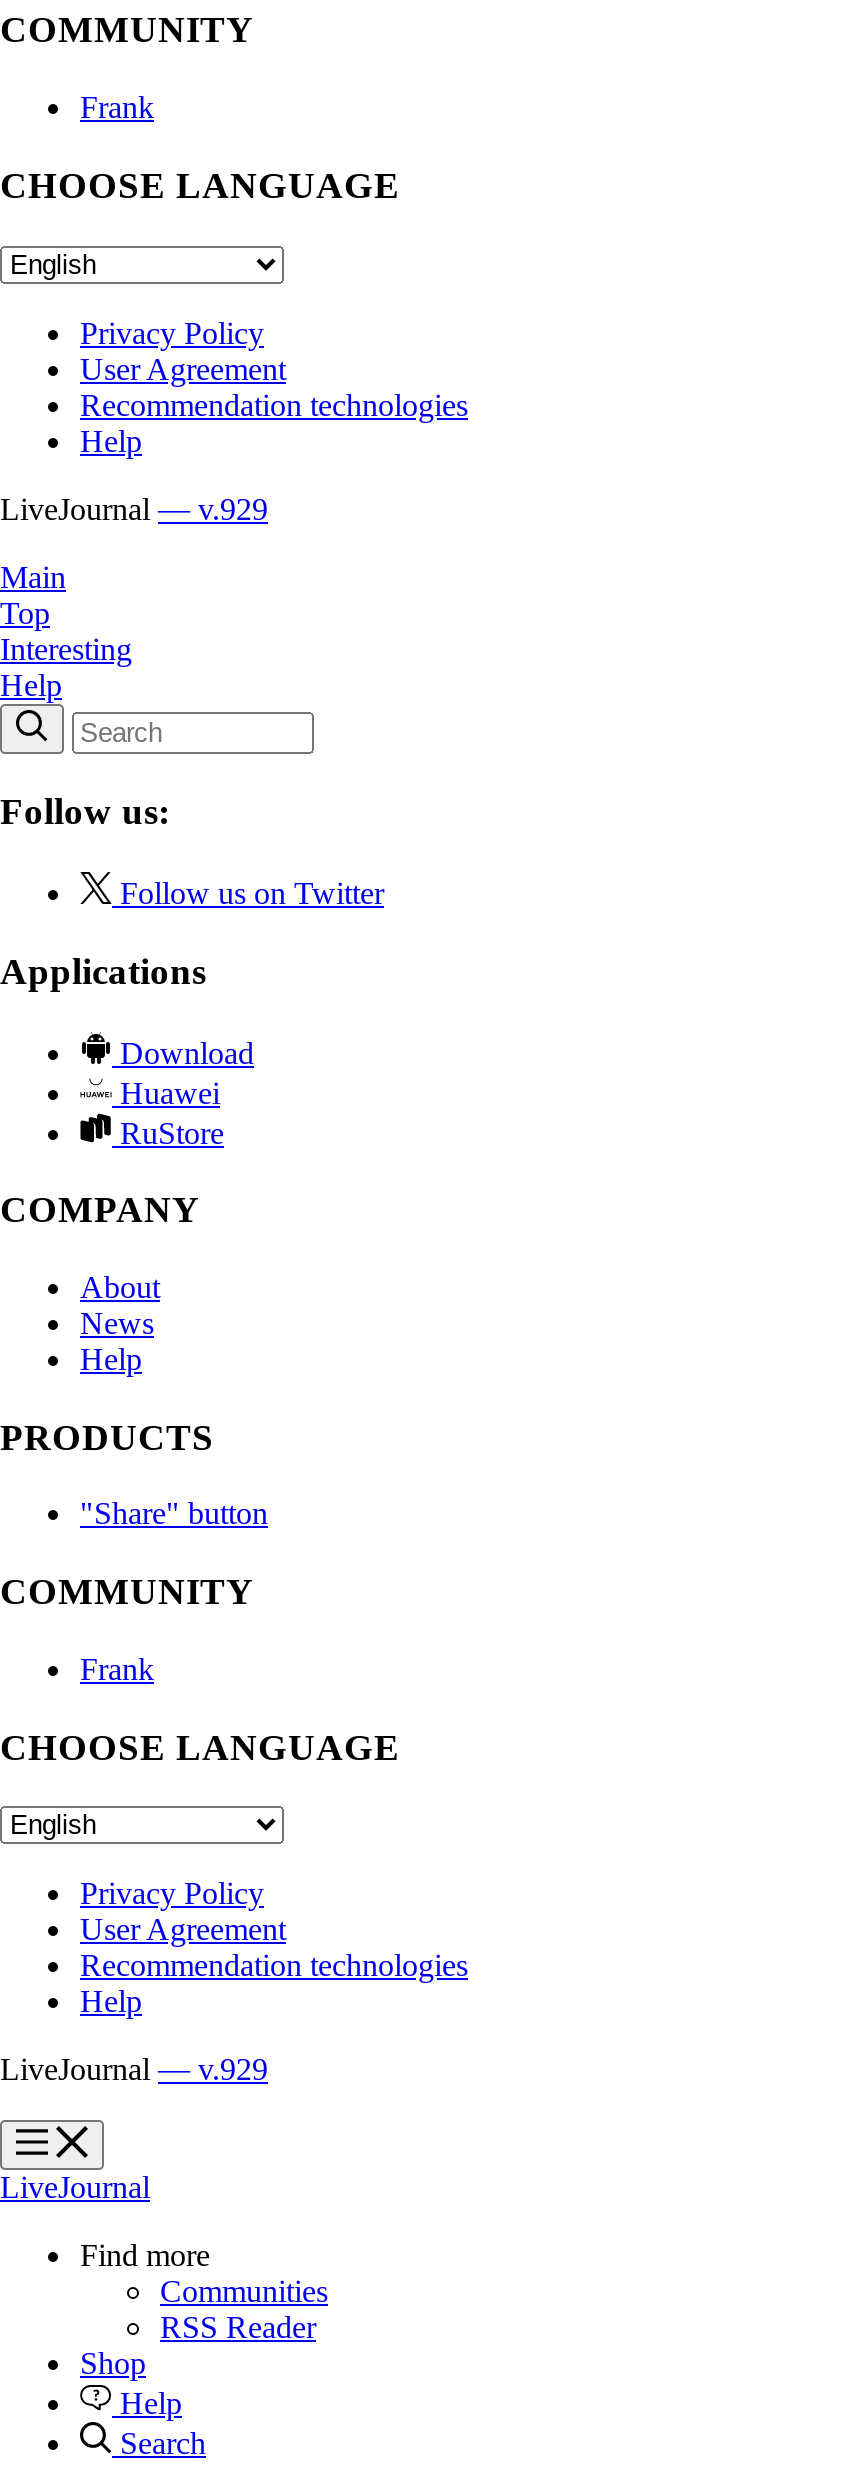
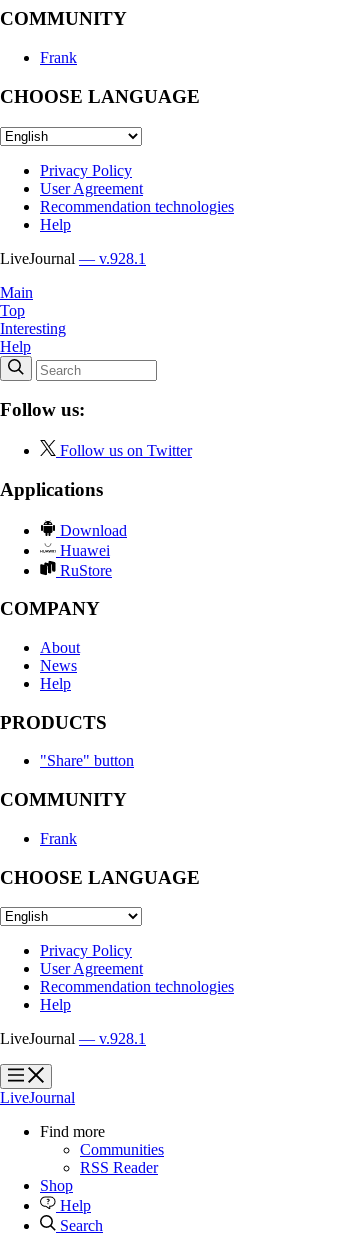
- LiveJournal — v.929
+ LiveJournal — v.928.1

- LiveJournal — v.929
+ LiveJournal — v.928.1
